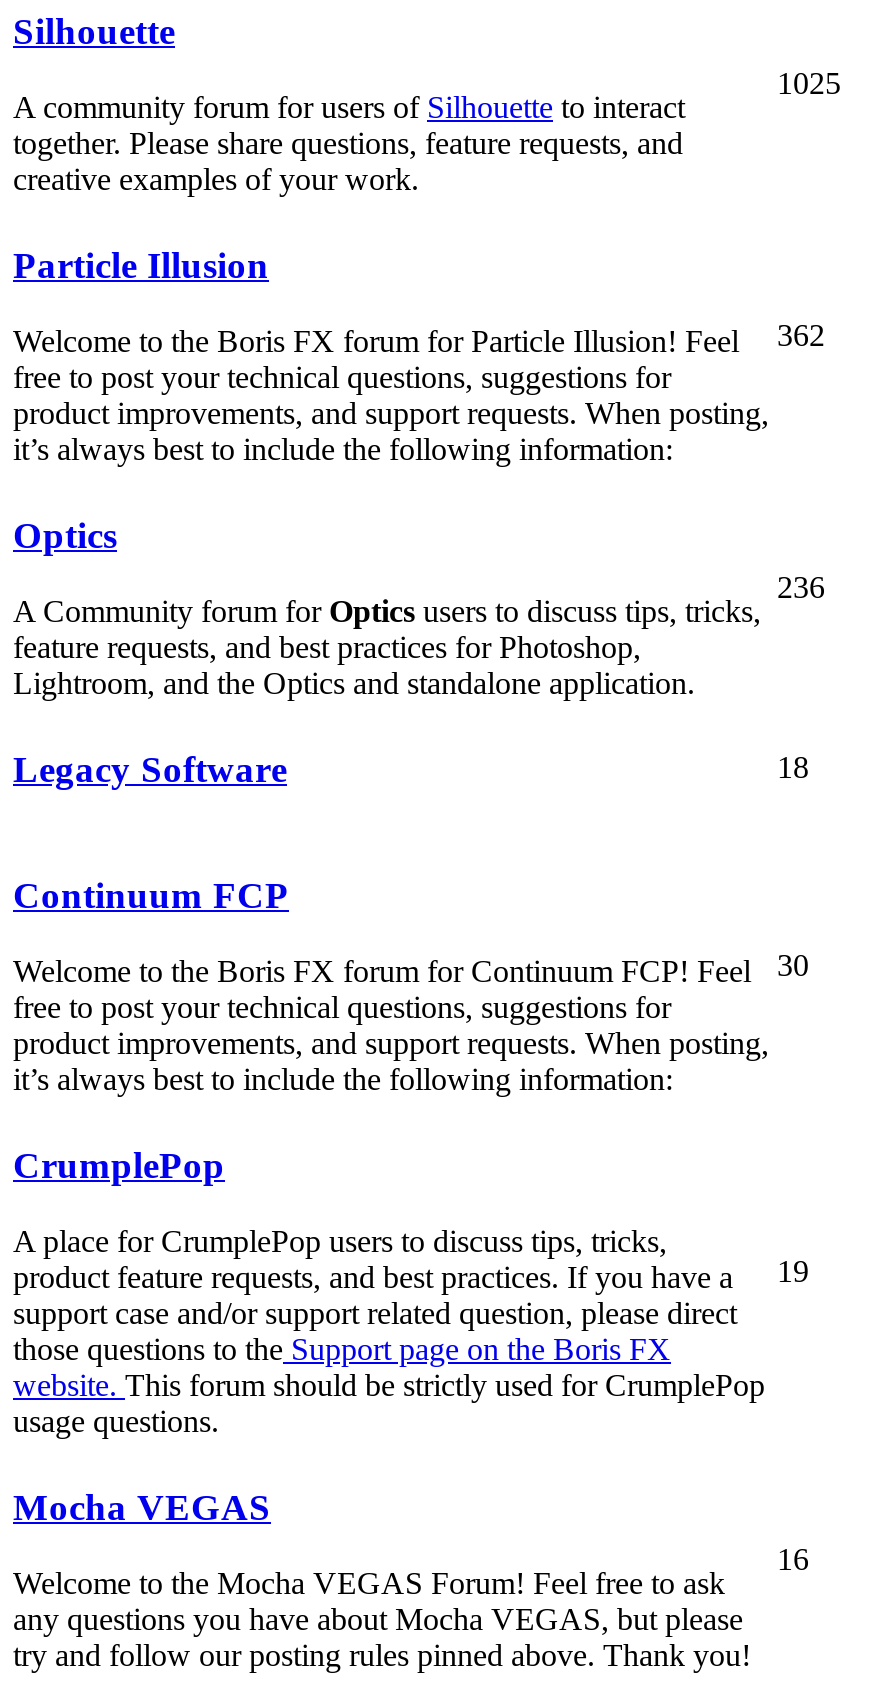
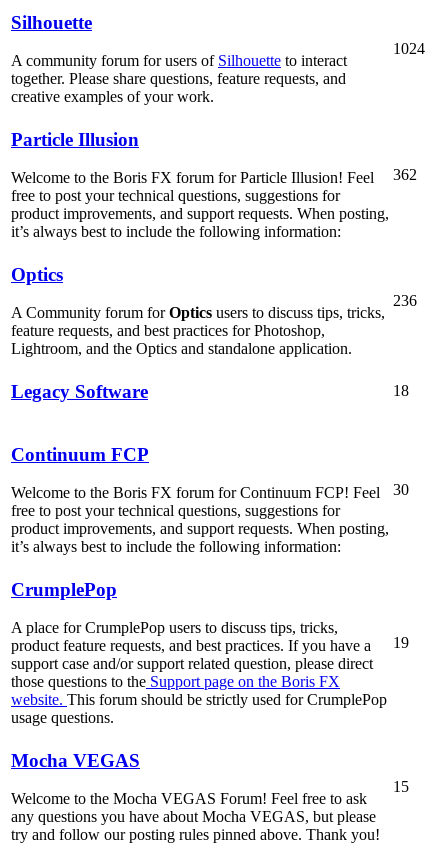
- 1025
+ 1024

- 16
+ 15
